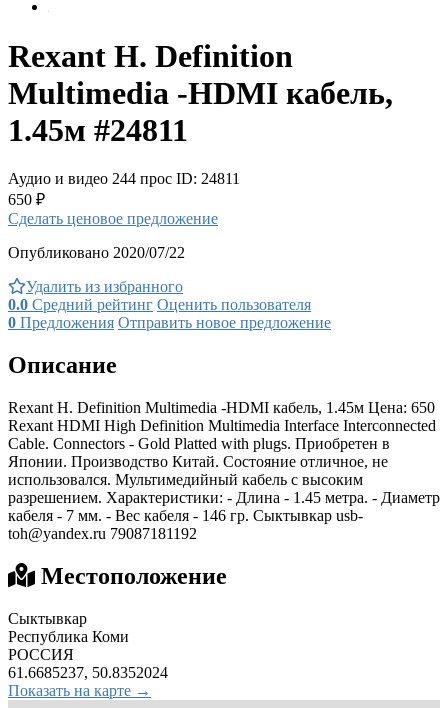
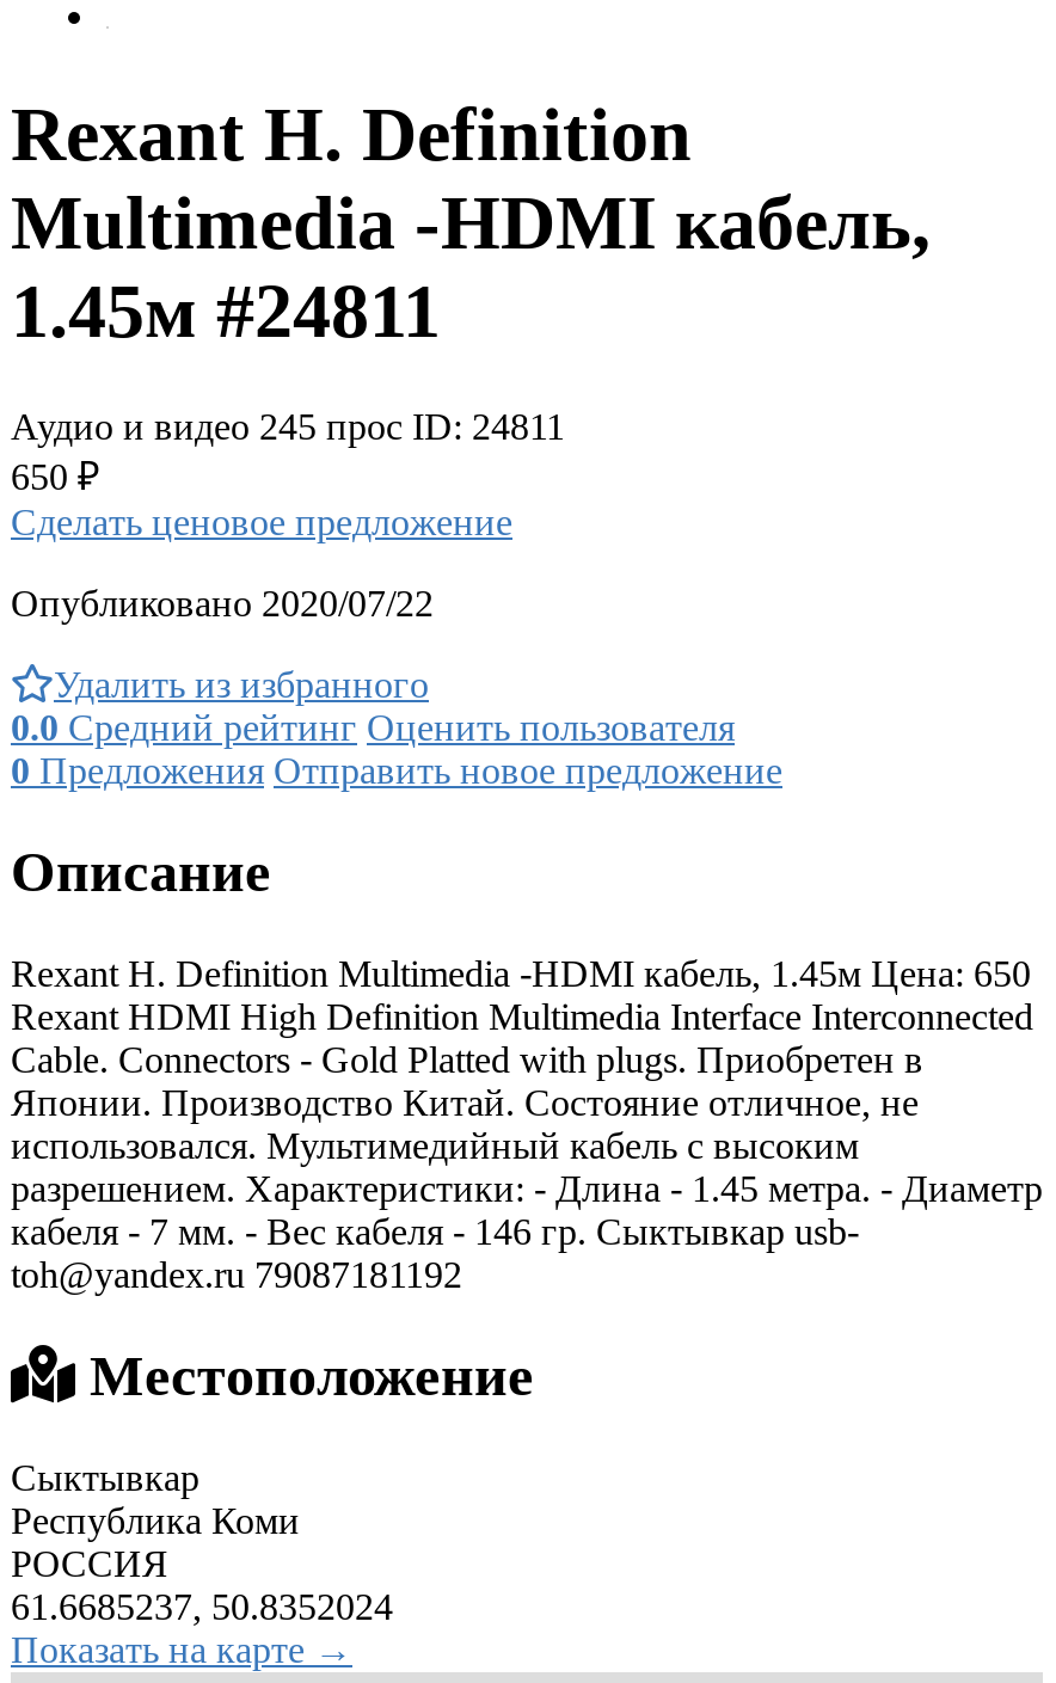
- Аудио и видео 244 прос ID: 24811
+ Аудио и видео 245 прос ID: 24811
